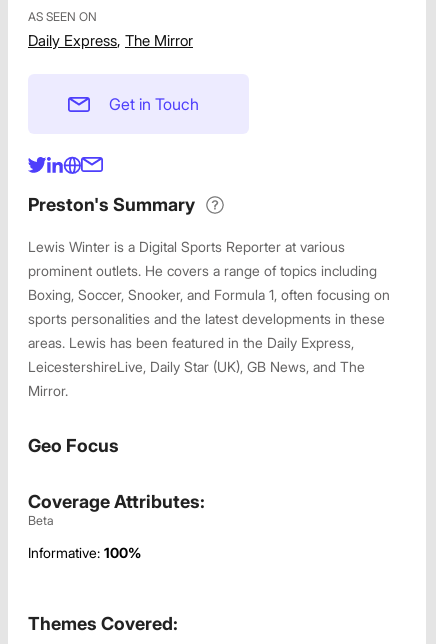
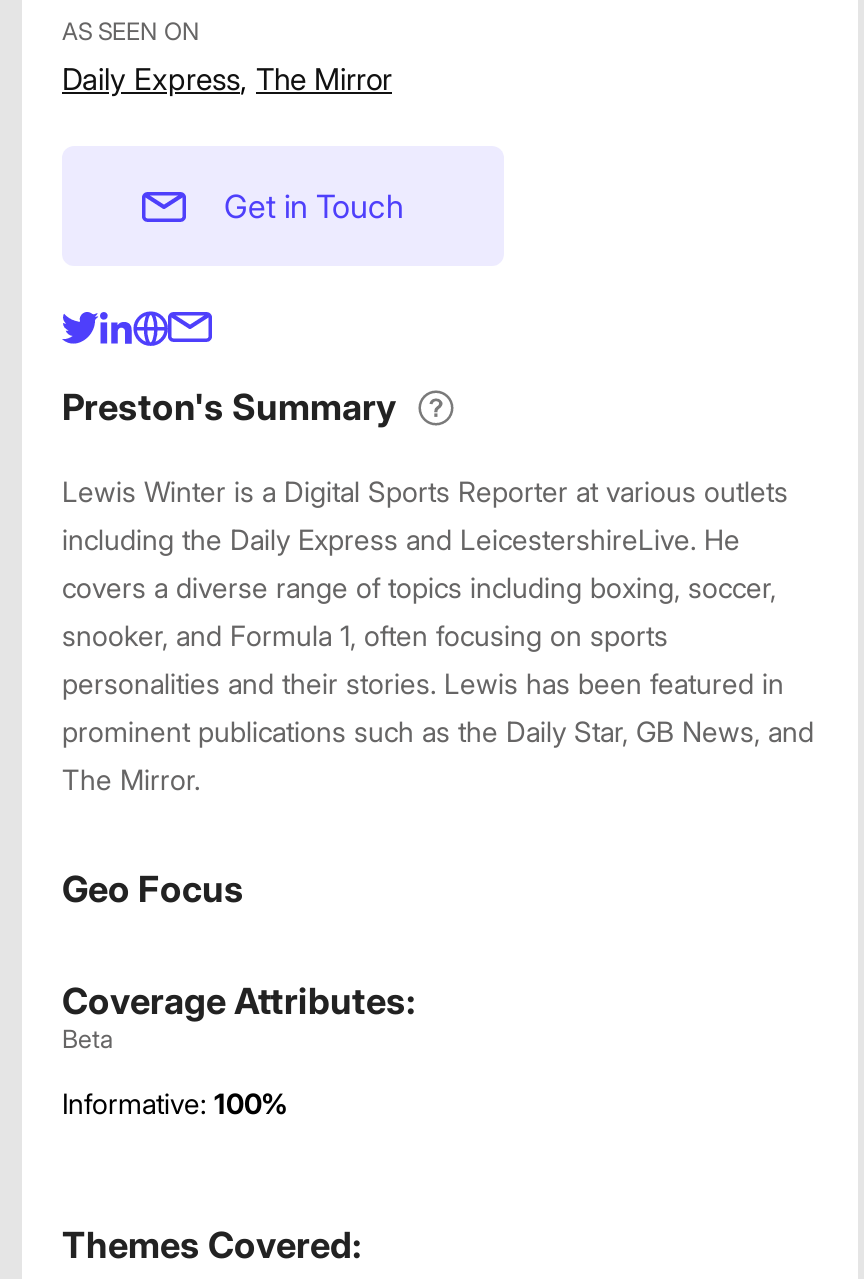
- Lewis Winter is a Digital Sports Reporter at various
- prominent outlets. He covers a range of topics including
- Boxing, Soccer, Snooker, and Formula 1, often focusing on
- sports personalities and the latest developments in these
- areas. Lewis has been featured in the Daily Express,
- LeicestershireLive, Daily Star (UK), GB News, and The
- Mirror.
+ Lewis Winter is a Digital Sports Reporter at various outlets
+ including the Daily Express and LeicestershireLive. He
+ covers a diverse range of topics including boxing, soccer,
+ snooker, and Formula 1, often focusing on sports
+ personalities and their stories. Lewis has been featured in
+ prominent publications such as the Daily Star, GB News, and
+ The Mirror.
